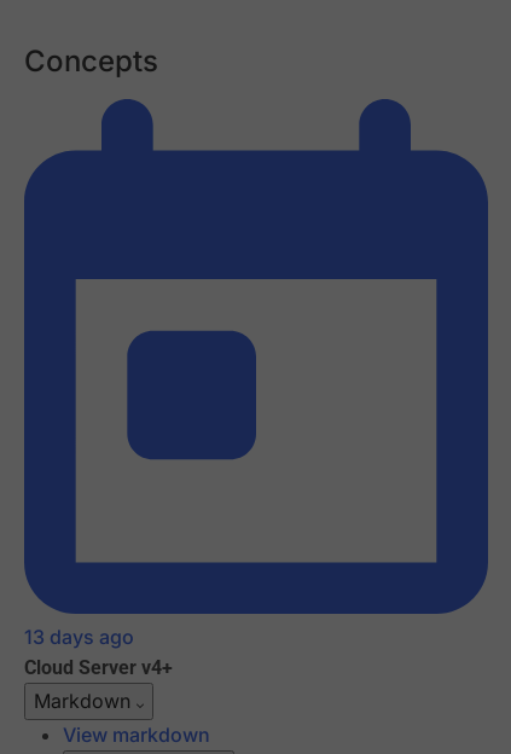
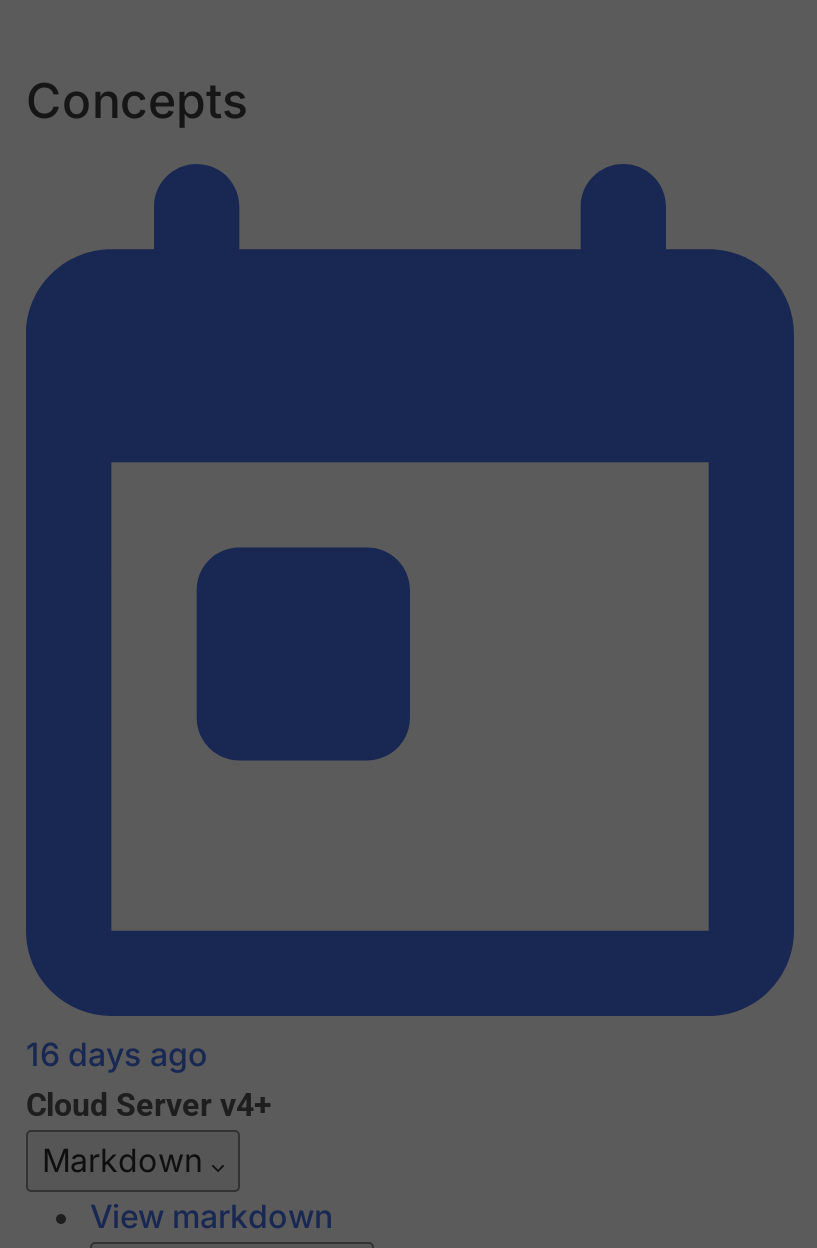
- 13 days ago
+ 16 days ago
